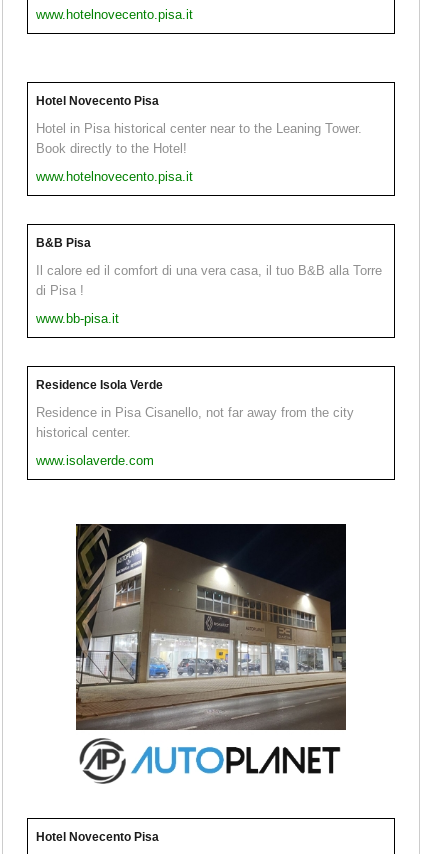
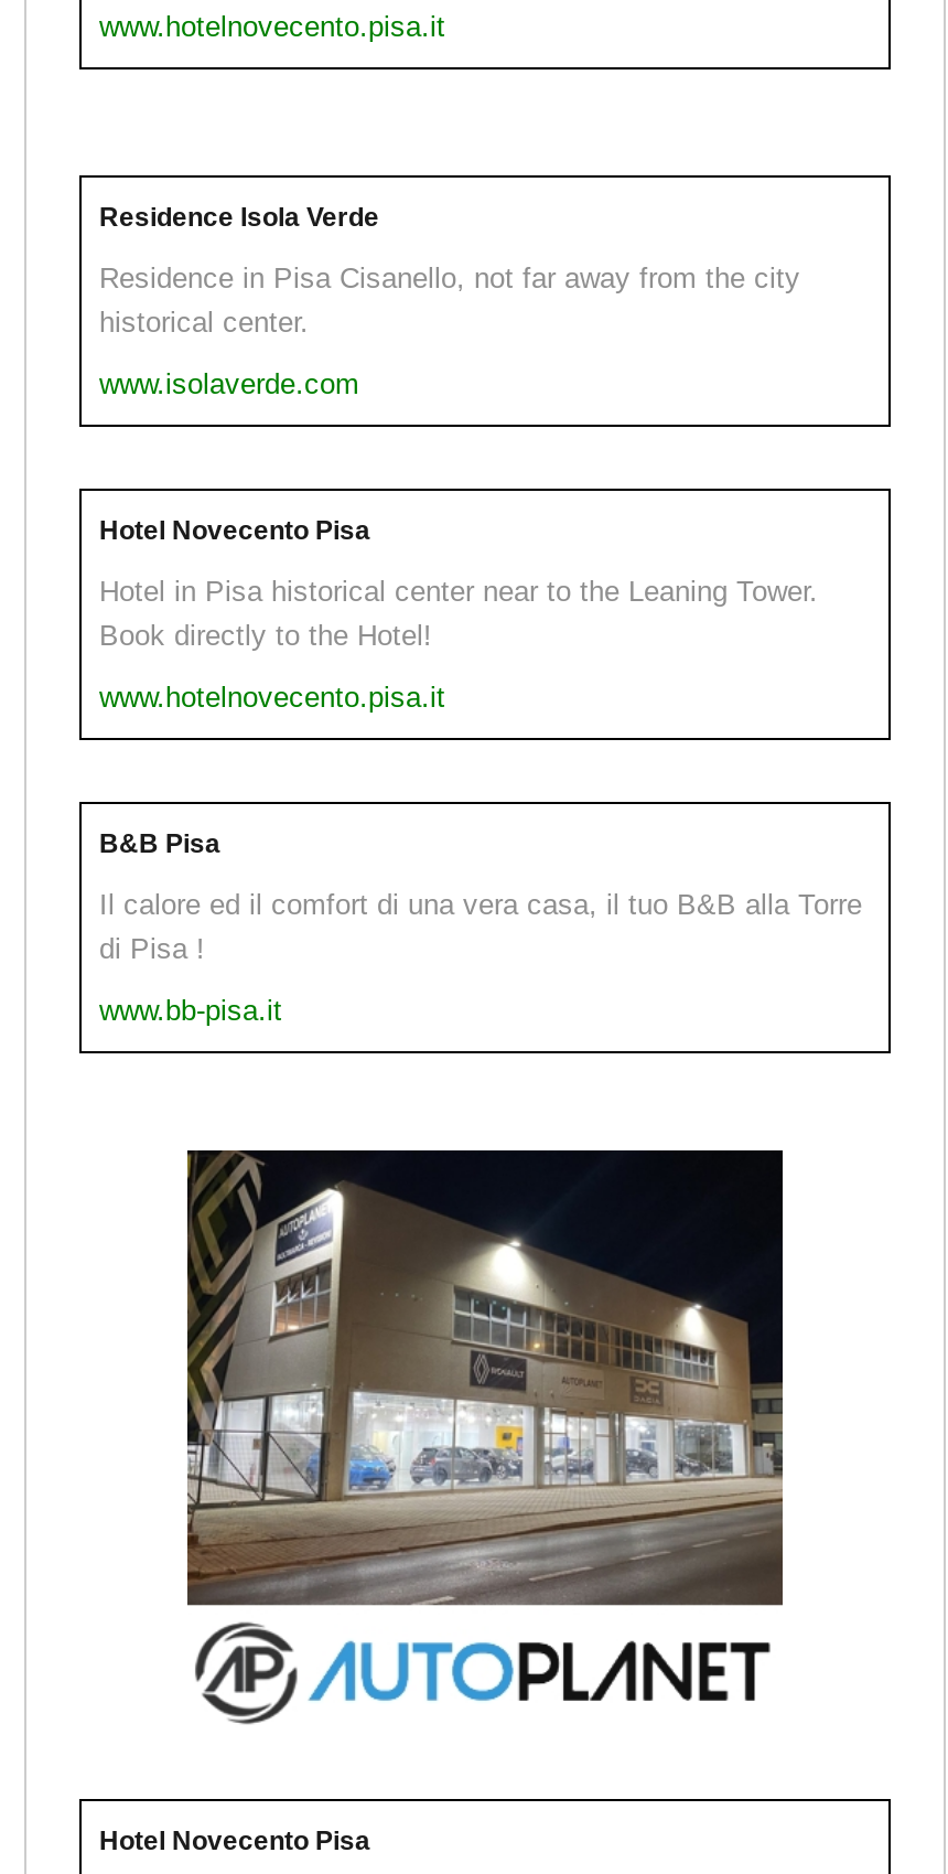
moved down: Hotel Novecento Pisa | Hotel in Pisa historical center near to the Leaning Tower. | Book directly to the Hotel! | www.hotelnovecento.pisa.it | B&B Pisa | Il calore ed il comfort di una vera casa, il tuo B&B alla Torre | di Pisa ! | www.bb-pisa.it

moved up: Residence Isola Verde | Residence in Pisa Cisanello, not far away from the city | historical center. | www.isolaverde.com
